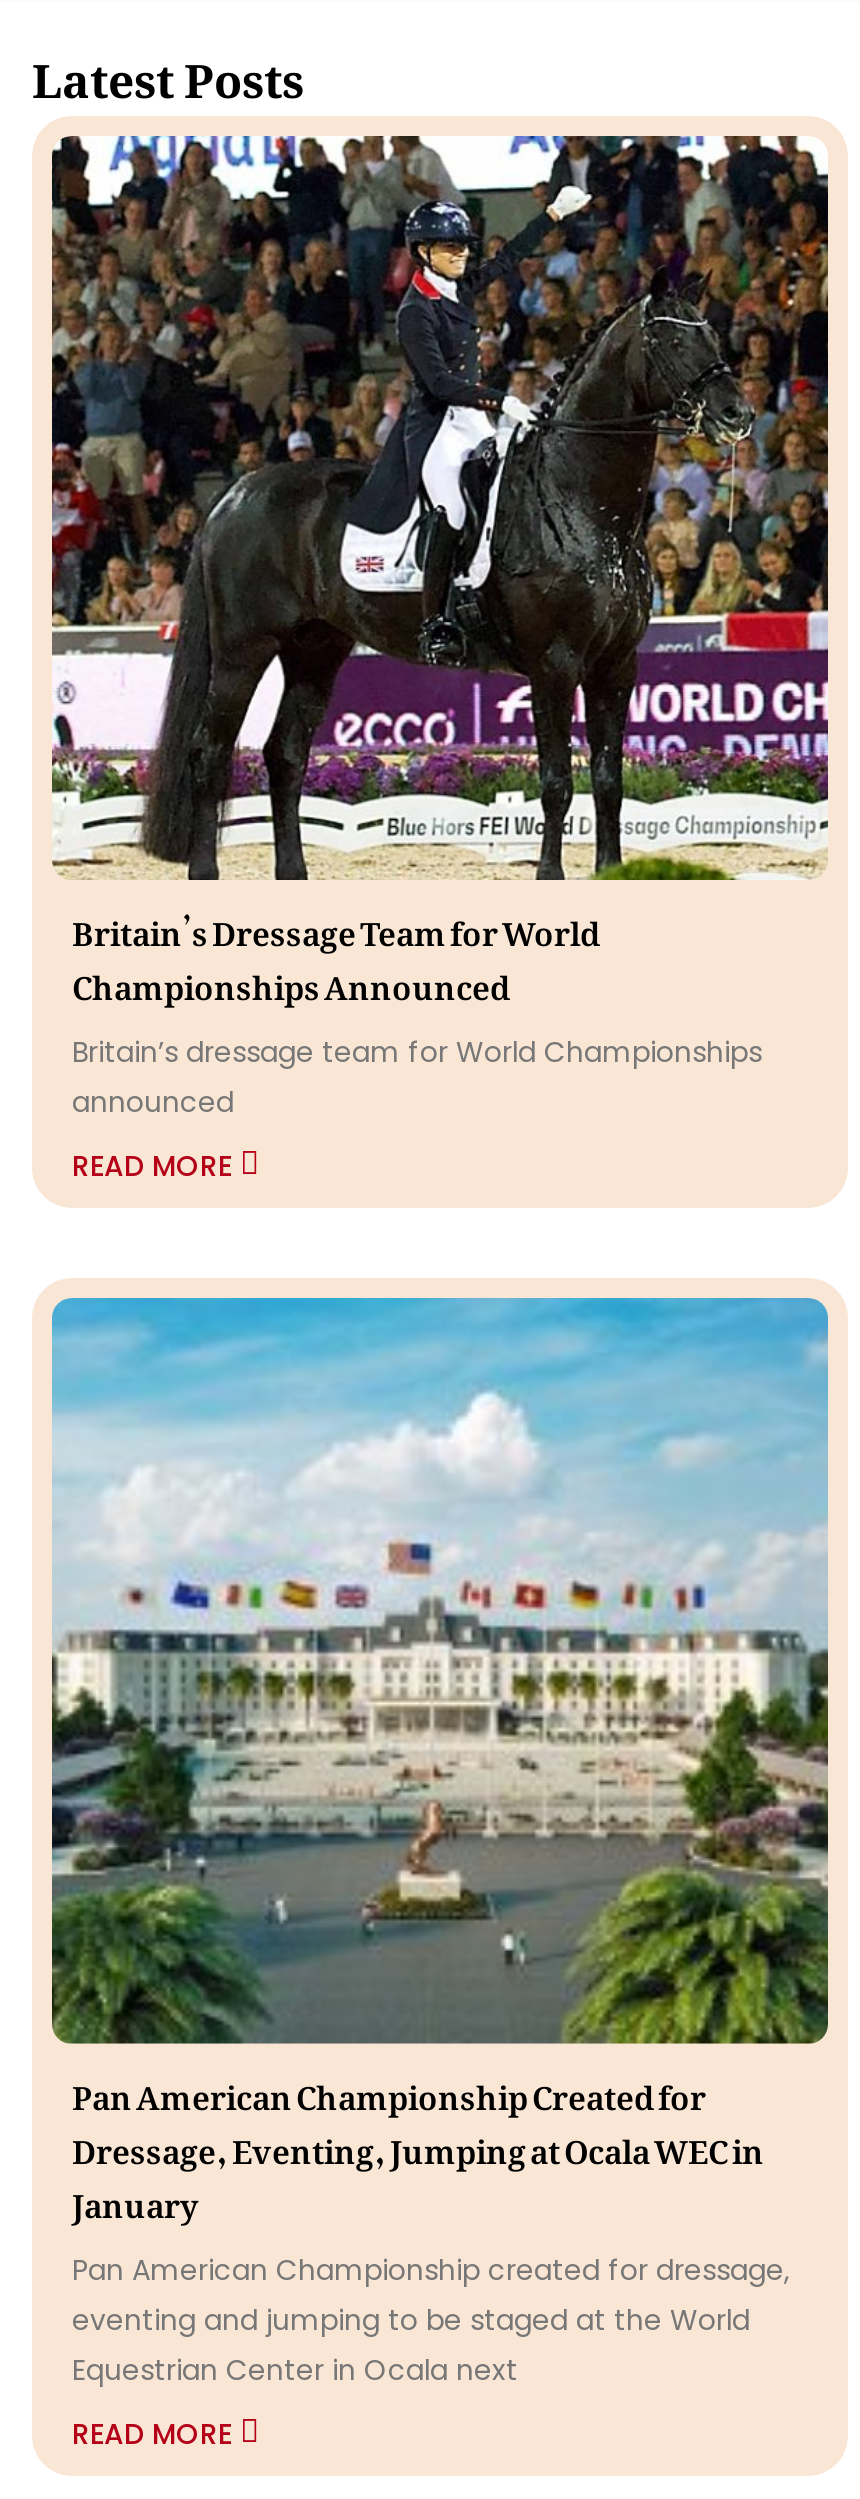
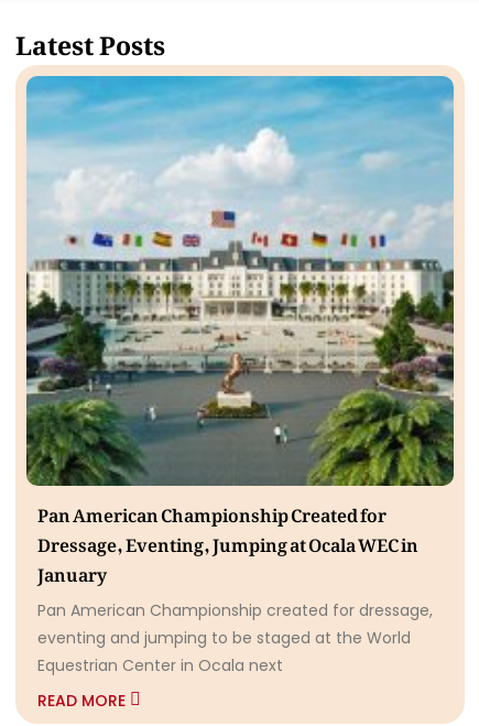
- [image]
- Britain’s Dressage Team for World
- Championships Announced
- Britain’s dressage team for World Championships
- announced
- READ MORE
